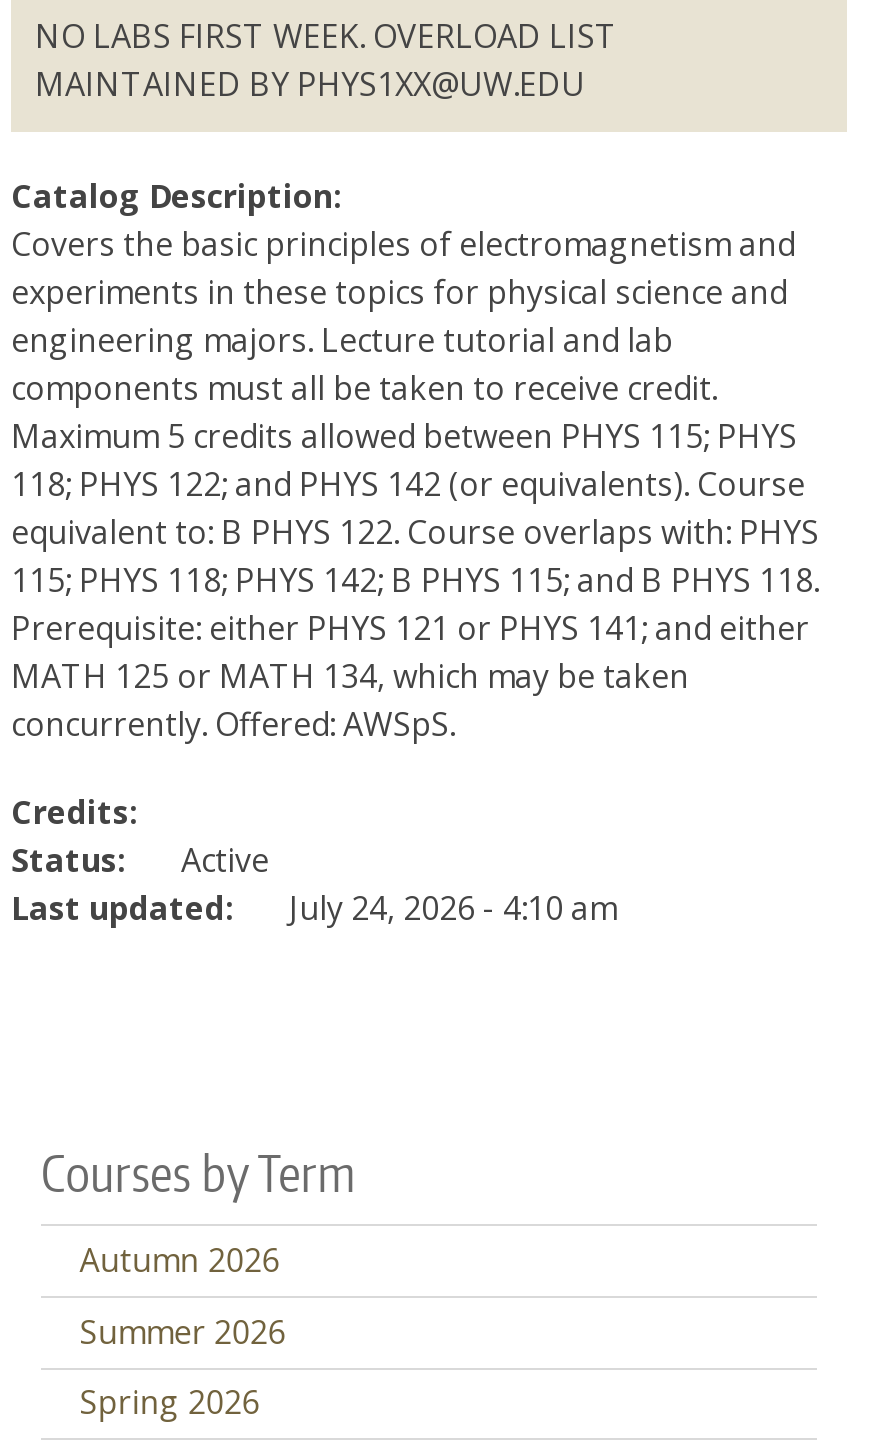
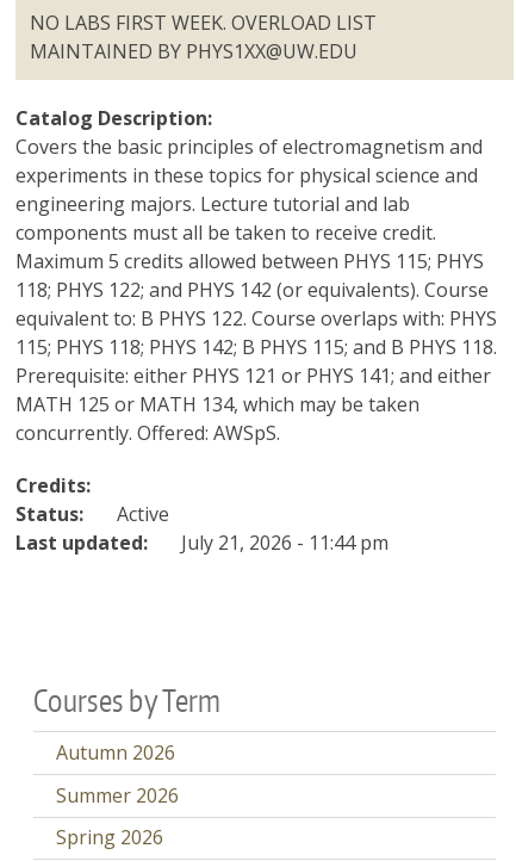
- Last updated: July 24, 2026 - 4:10 am
+ Last updated: July 21, 2026 - 11:44 pm
